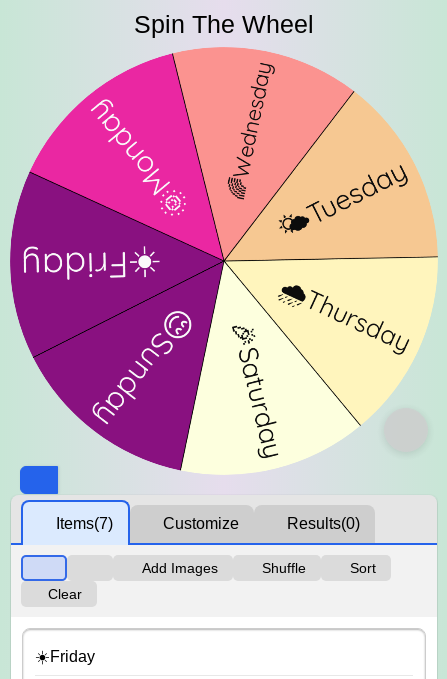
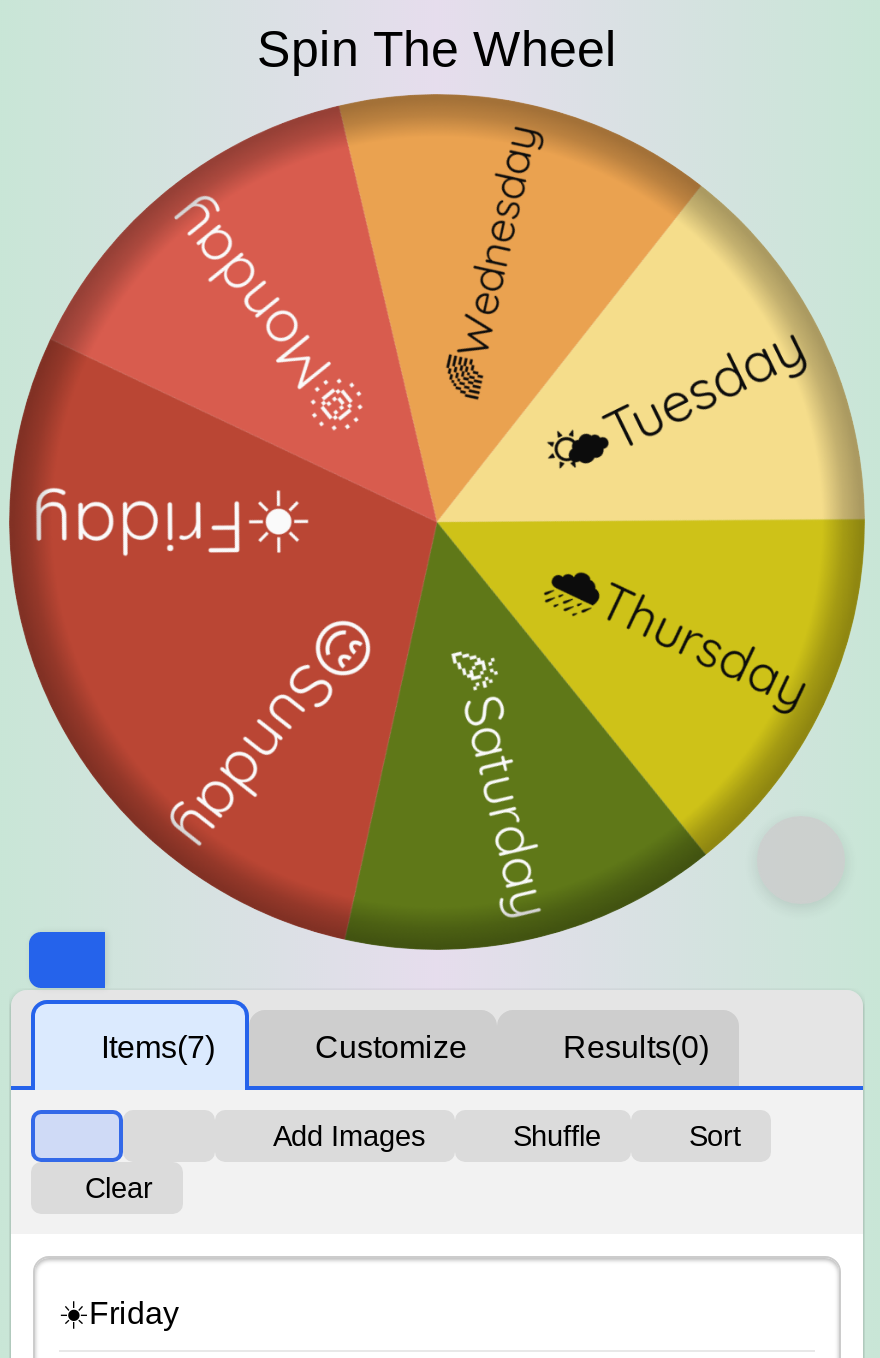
- [image]
+ [image]
